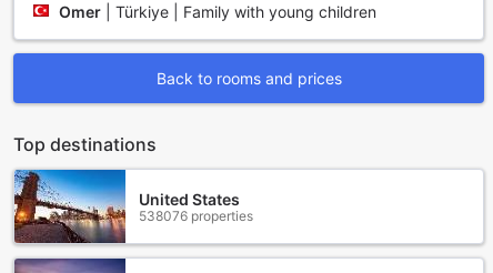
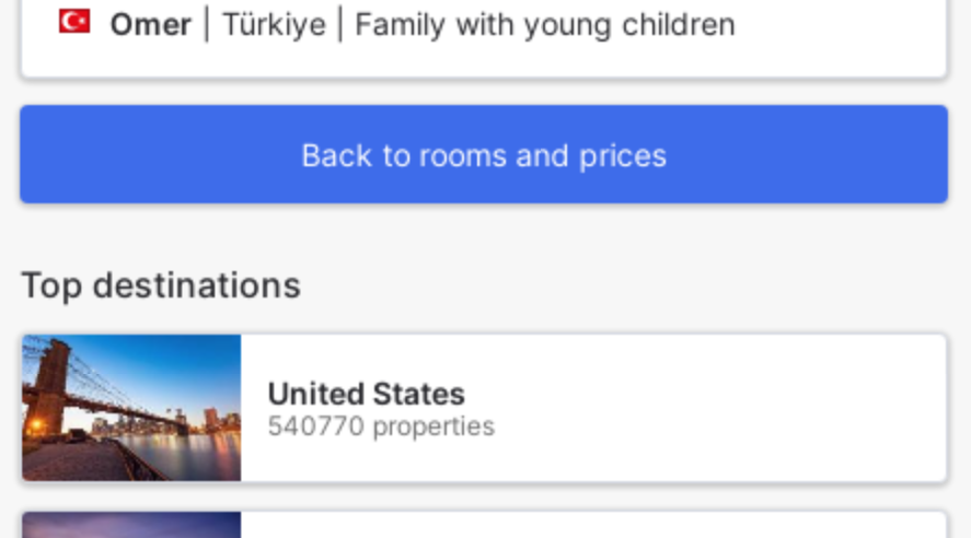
- 538076 properties
+ 540770 properties
